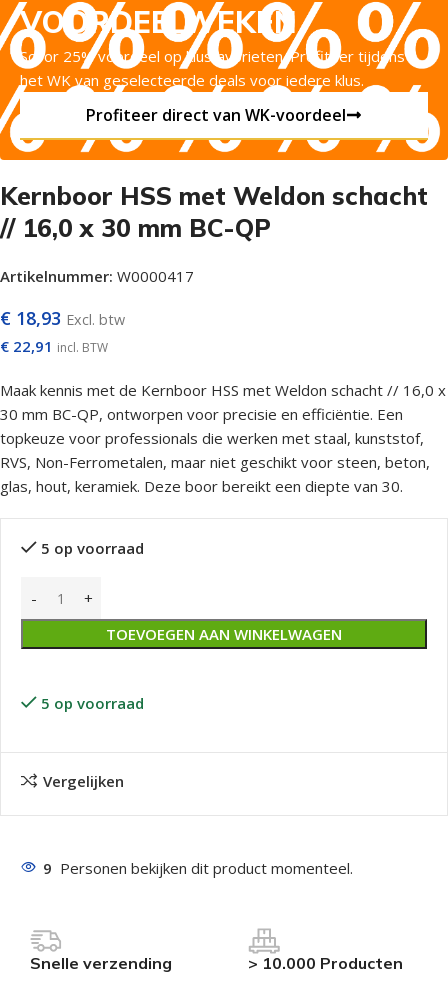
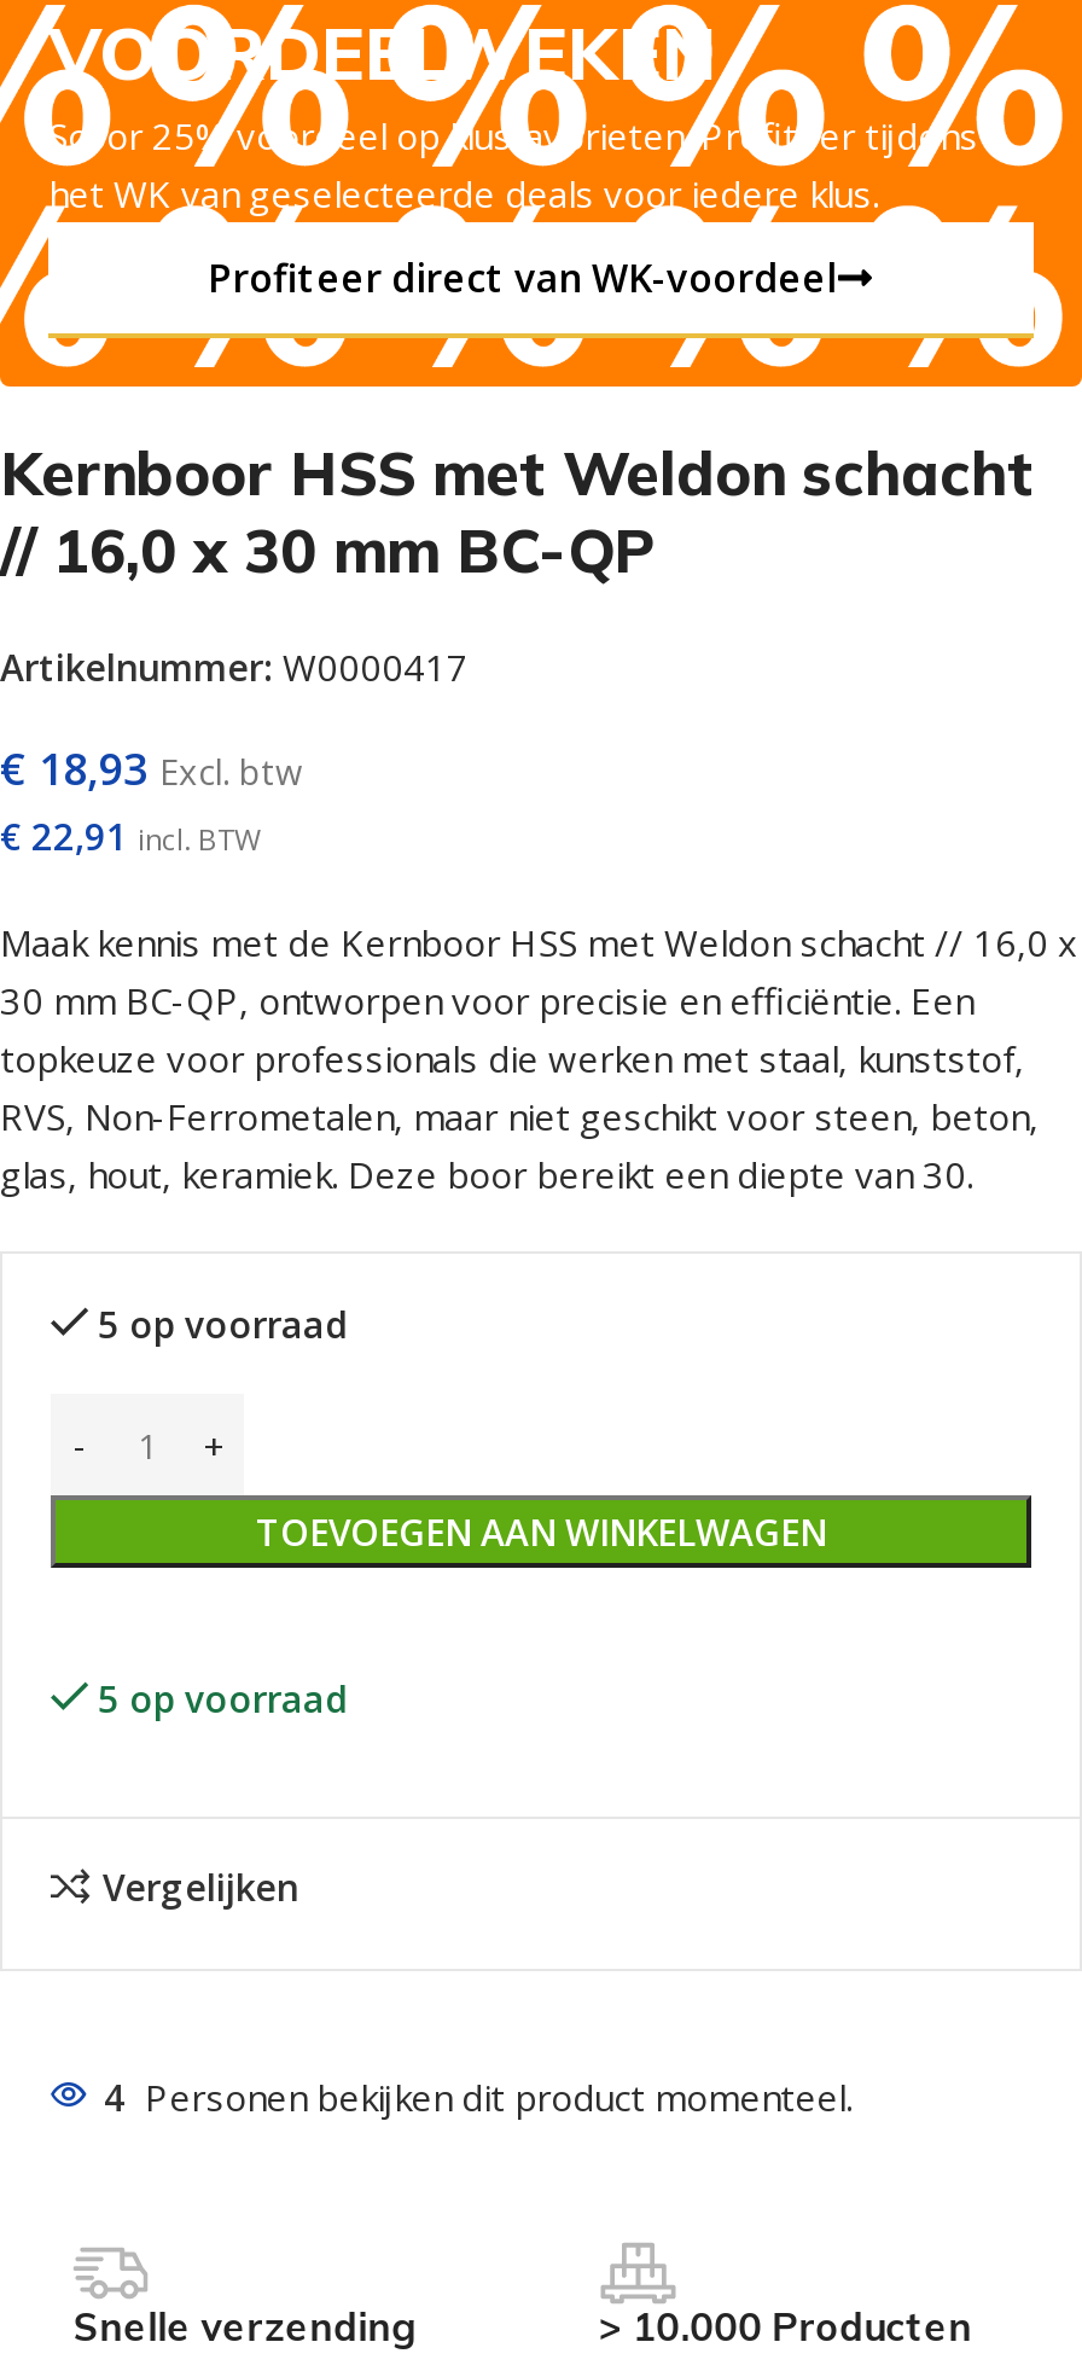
- 9 Personen bekijken dit product momenteel.
+ 4 Personen bekijken dit product momenteel.
